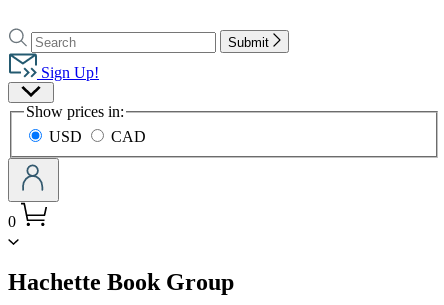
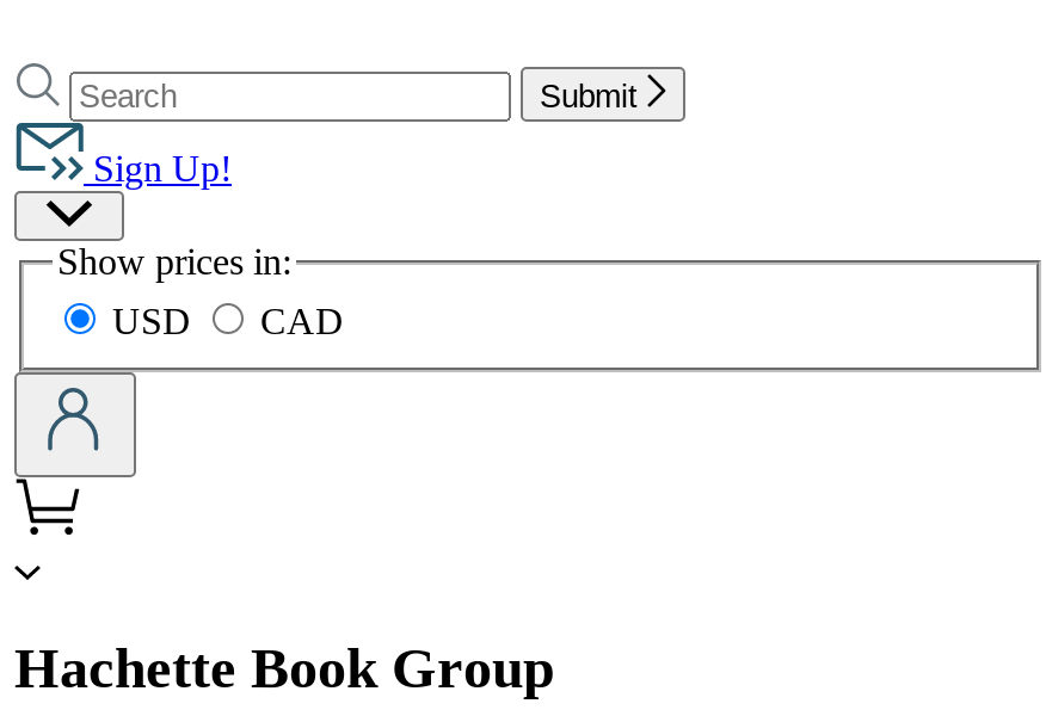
- 0
